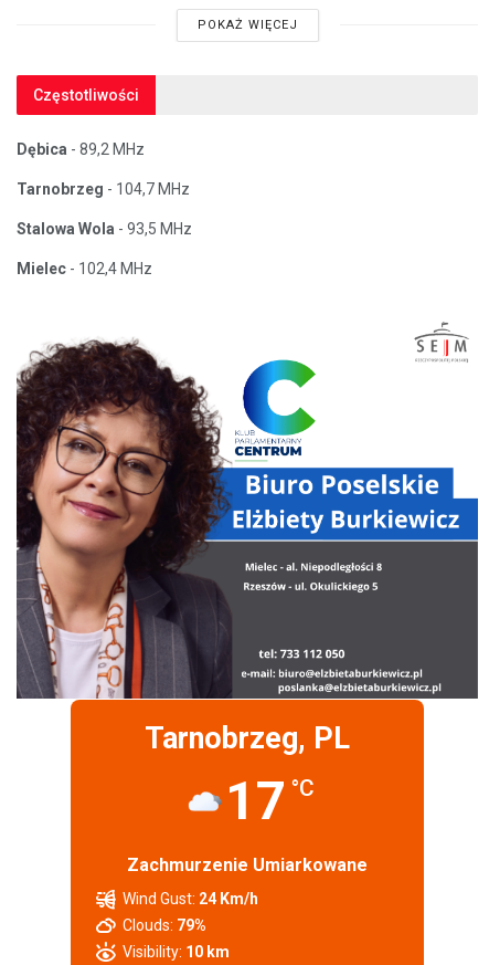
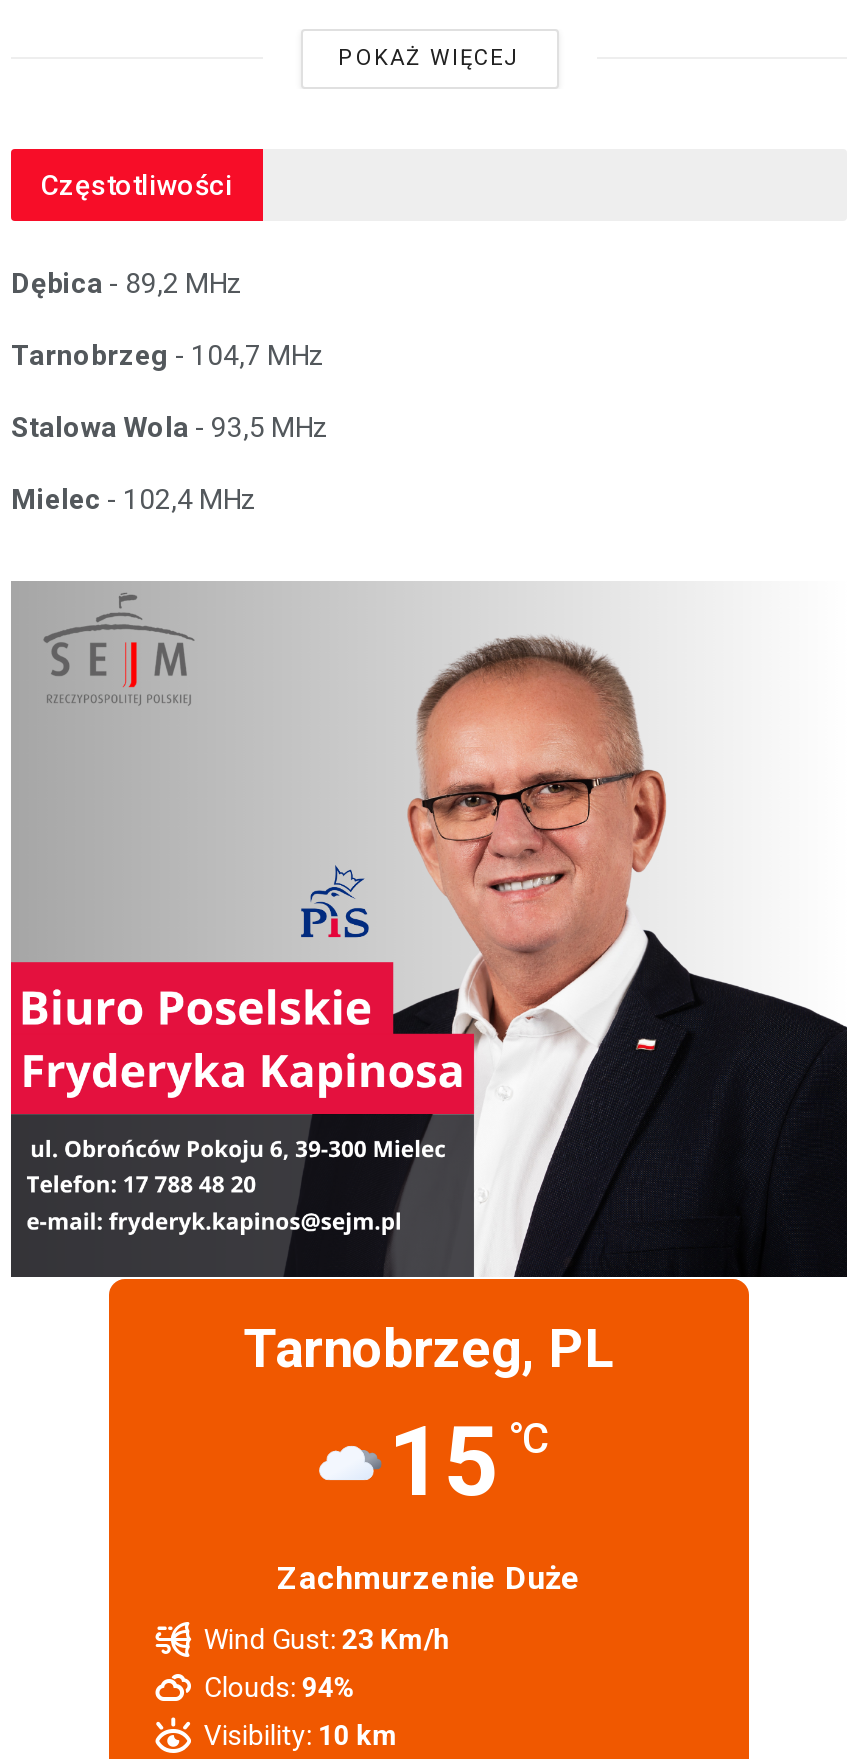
- [image]
+ [image]

- 17 °C
+ 15 °C

- Zachmurzenie Umiarkowane
+ Zachmurzenie Duże

- Wind Gust: 24 Km/h
+ Wind Gust: 23 Km/h

- Clouds: 79%
+ Clouds: 94%
